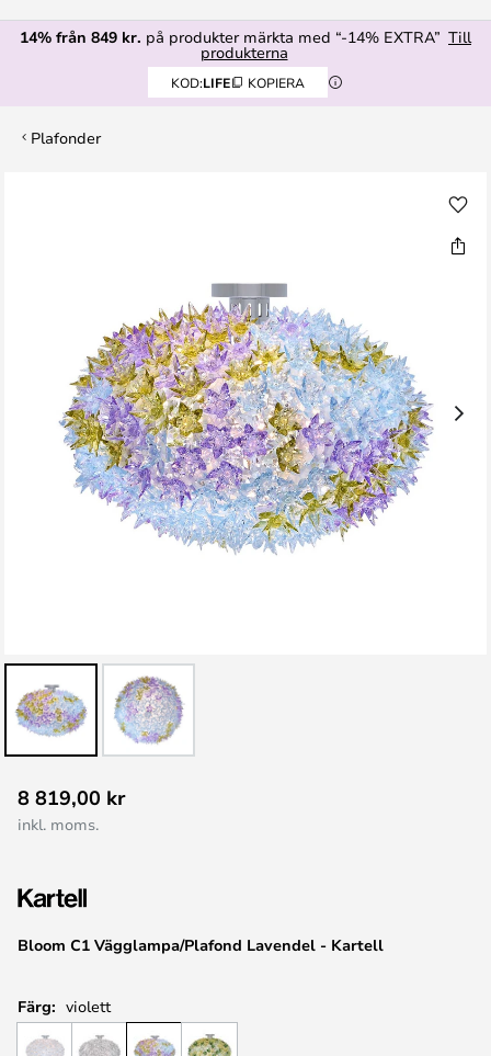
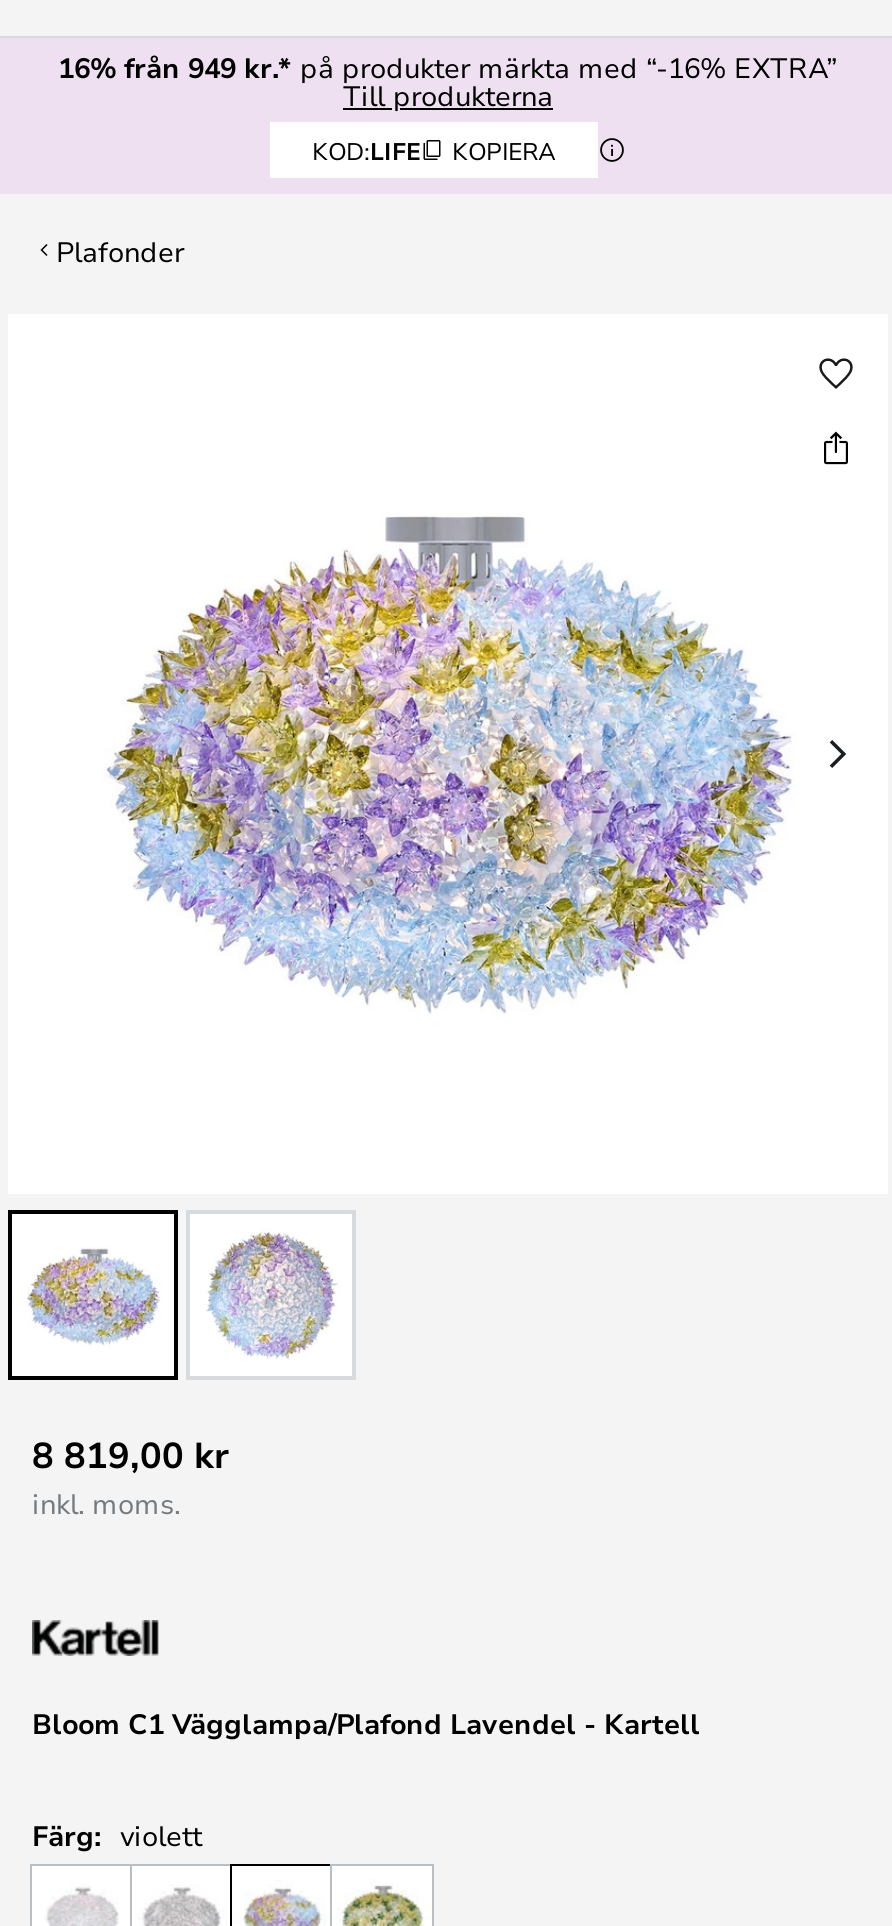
- 14% från 849 kr. på produkter märkta med “-14% EXTRA” Till
- produkterna
+ 16% från 949 kr.* på produkter märkta med “-16% EXTRA”
+ Till produkterna
